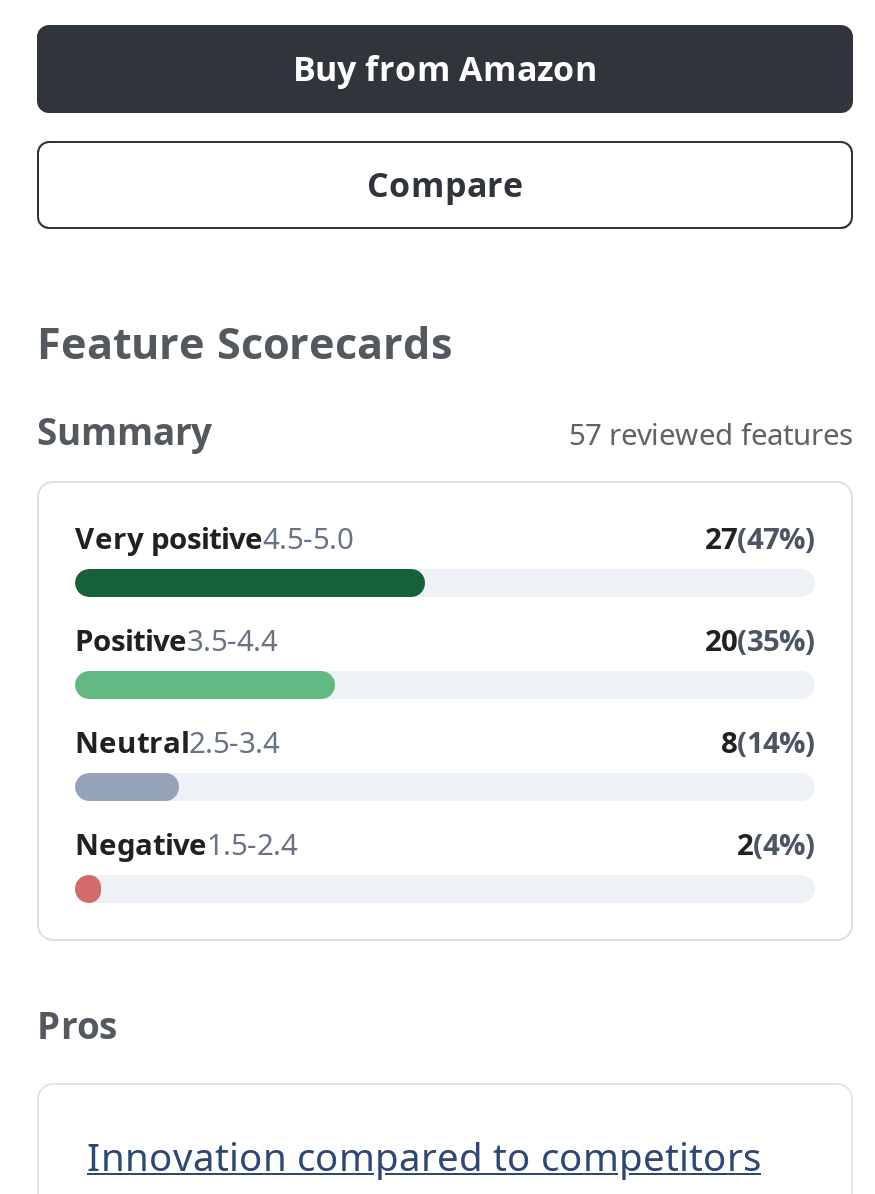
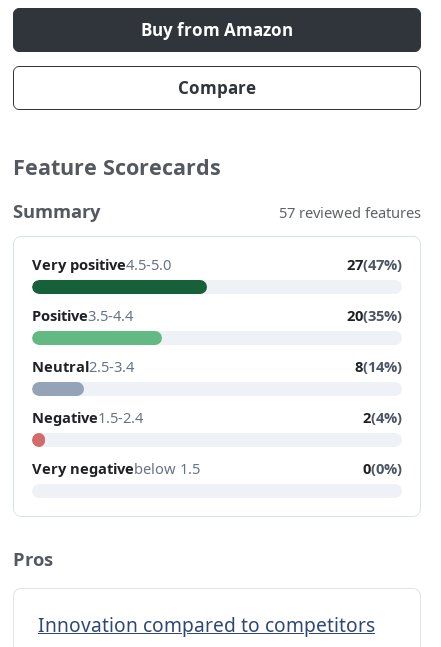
+ Very negativebelow 1.5
+ 0(0%)
